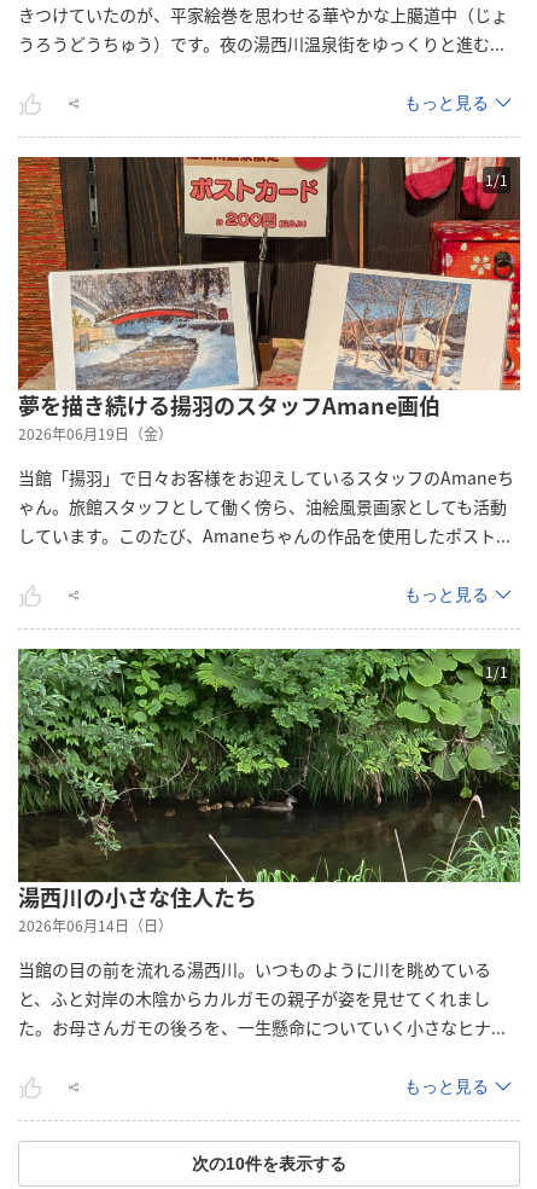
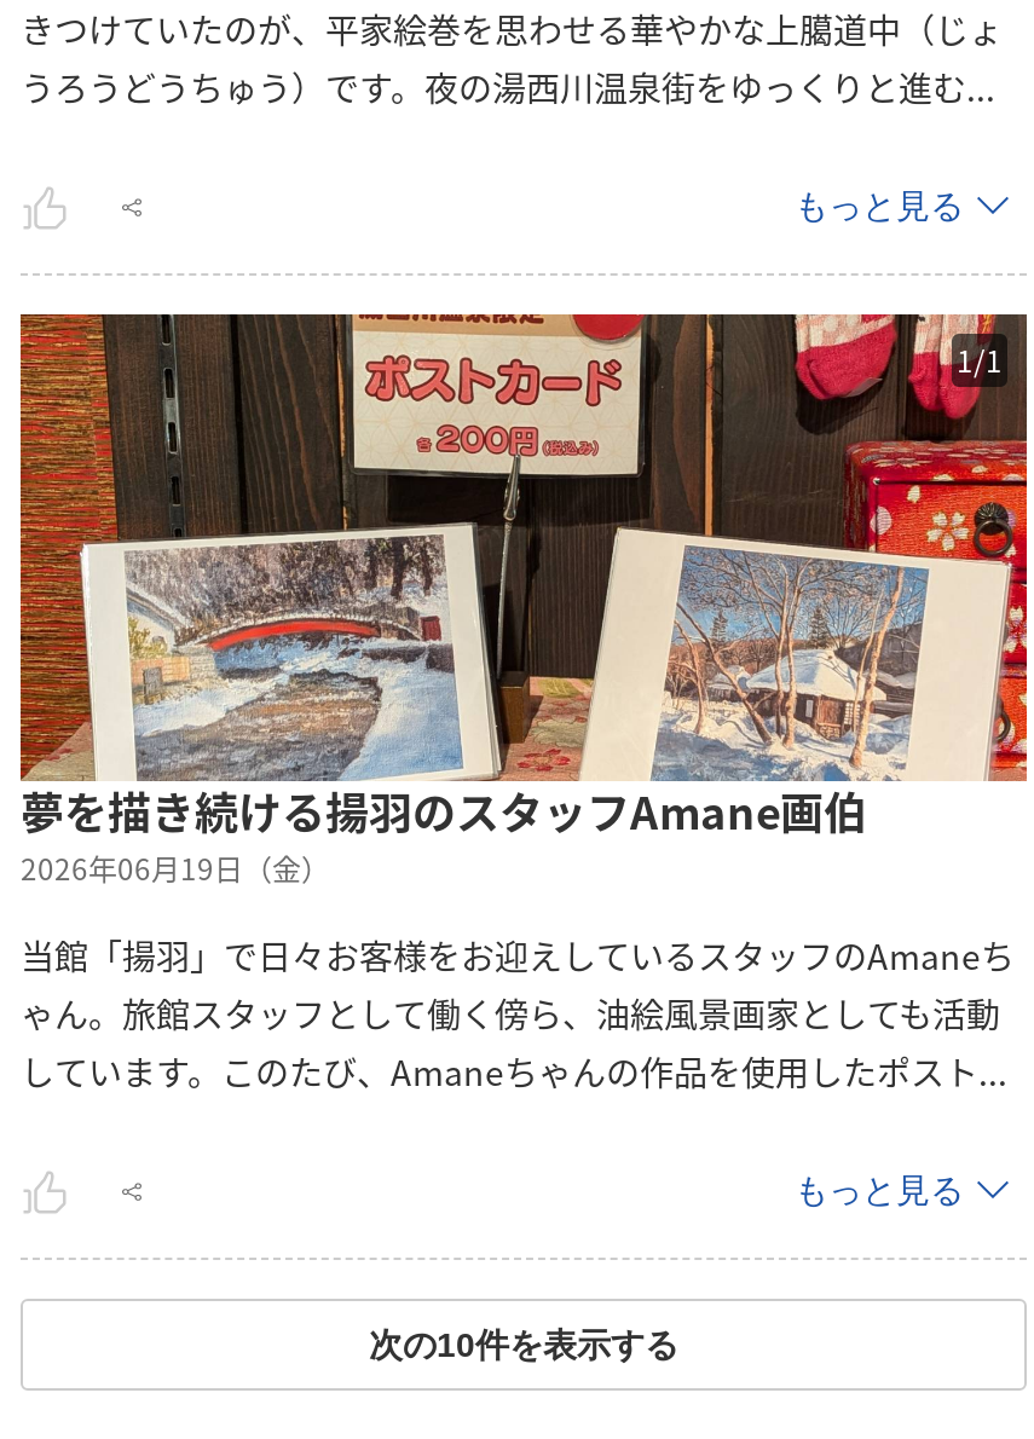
- [image]
- 1/1

- 湯西川の小さな住人たち
- 2026年06月14日（日）
- 当館の目の前を流れる湯西川。いつものように川を眺めている
- と、ふと対岸の木陰からカルガモの親子が姿を見せてくれまし
- た。お母さんガモの後ろを、一生懸命についていく小さなヒナ...
- もっと見る
